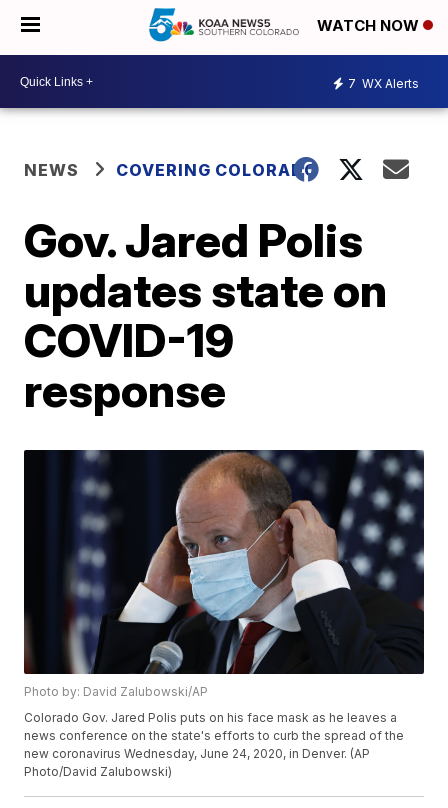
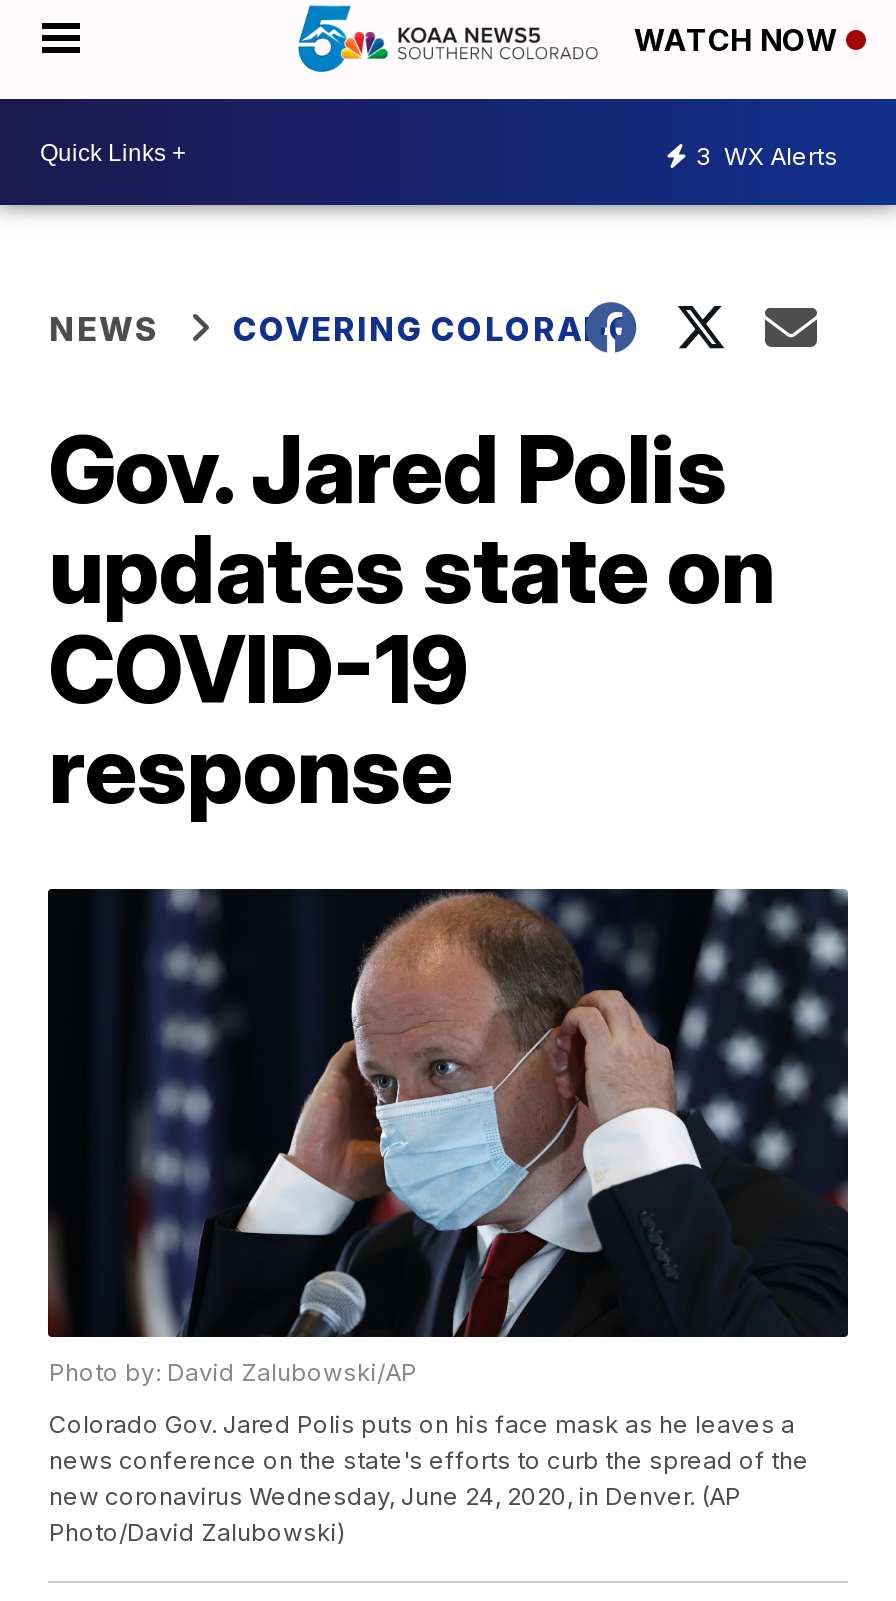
- 7 WX Alerts
+ 3 WX Alerts
